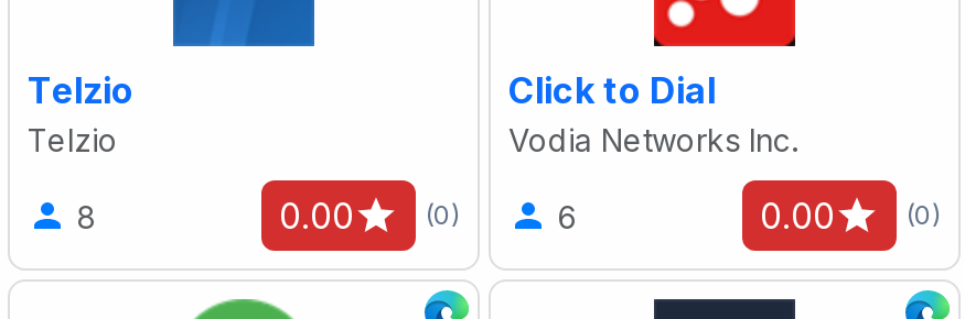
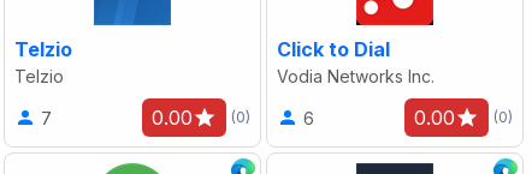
- 8
+ 7
